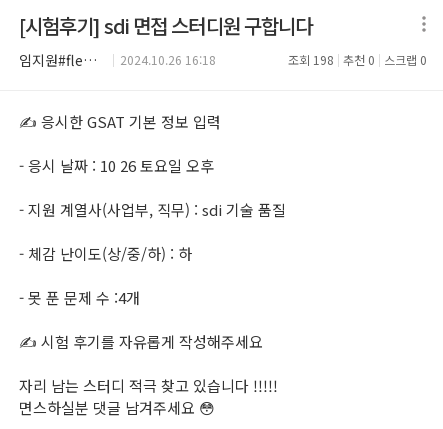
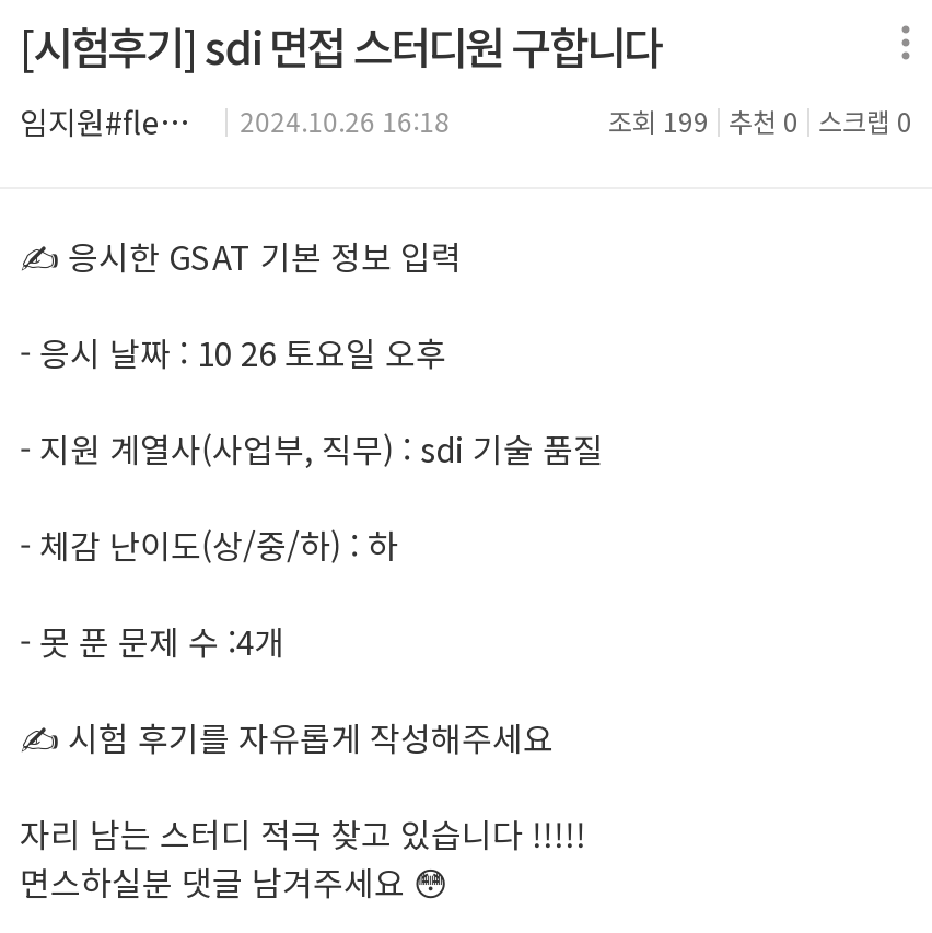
- 조회 198 추천 0 스크랩 0
+ 조회 199 추천 0 스크랩 0
